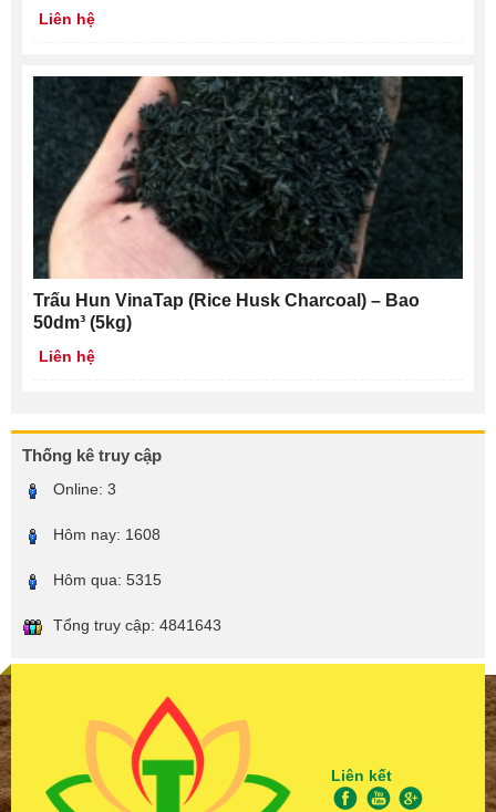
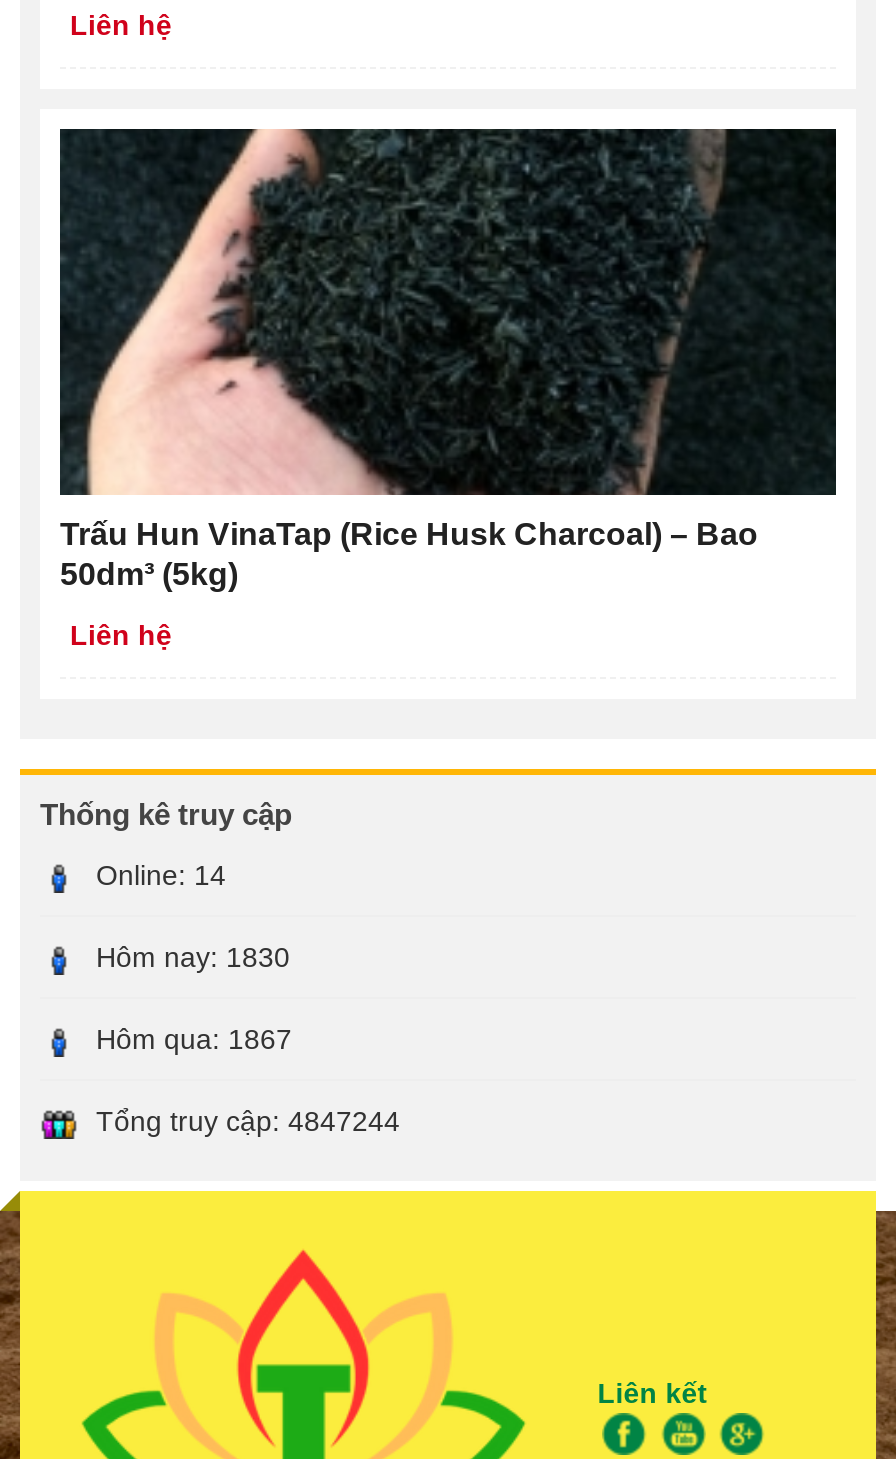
- Online: 3
+ Online: 14

- Hôm nay: 1608
+ Hôm nay: 1830

- Hôm qua: 5315
+ Hôm qua: 1867

- Tổng truy cập: 4841643
+ Tổng truy cập: 4847244
